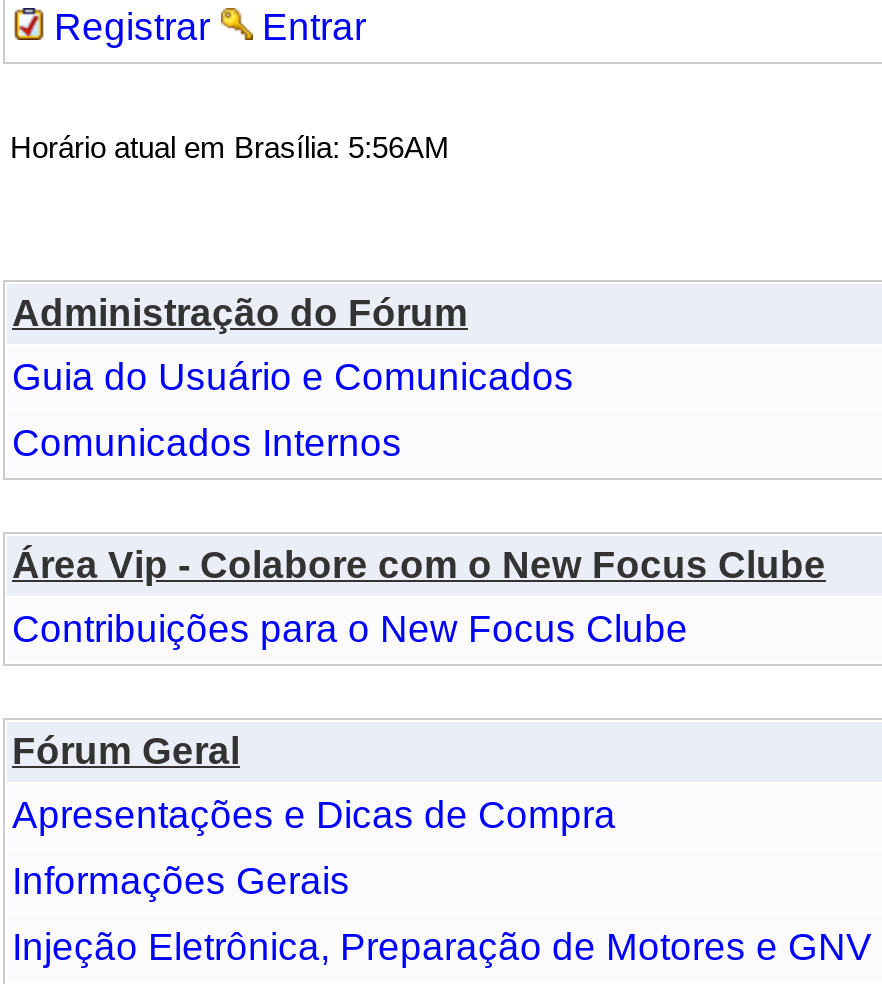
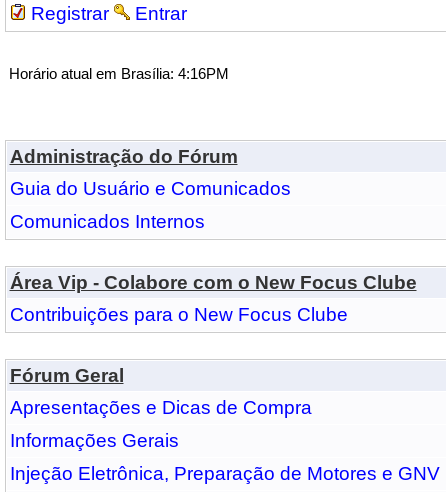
- Horário atual em Brasília: 5:56AM
+ Horário atual em Brasília: 4:16PM
